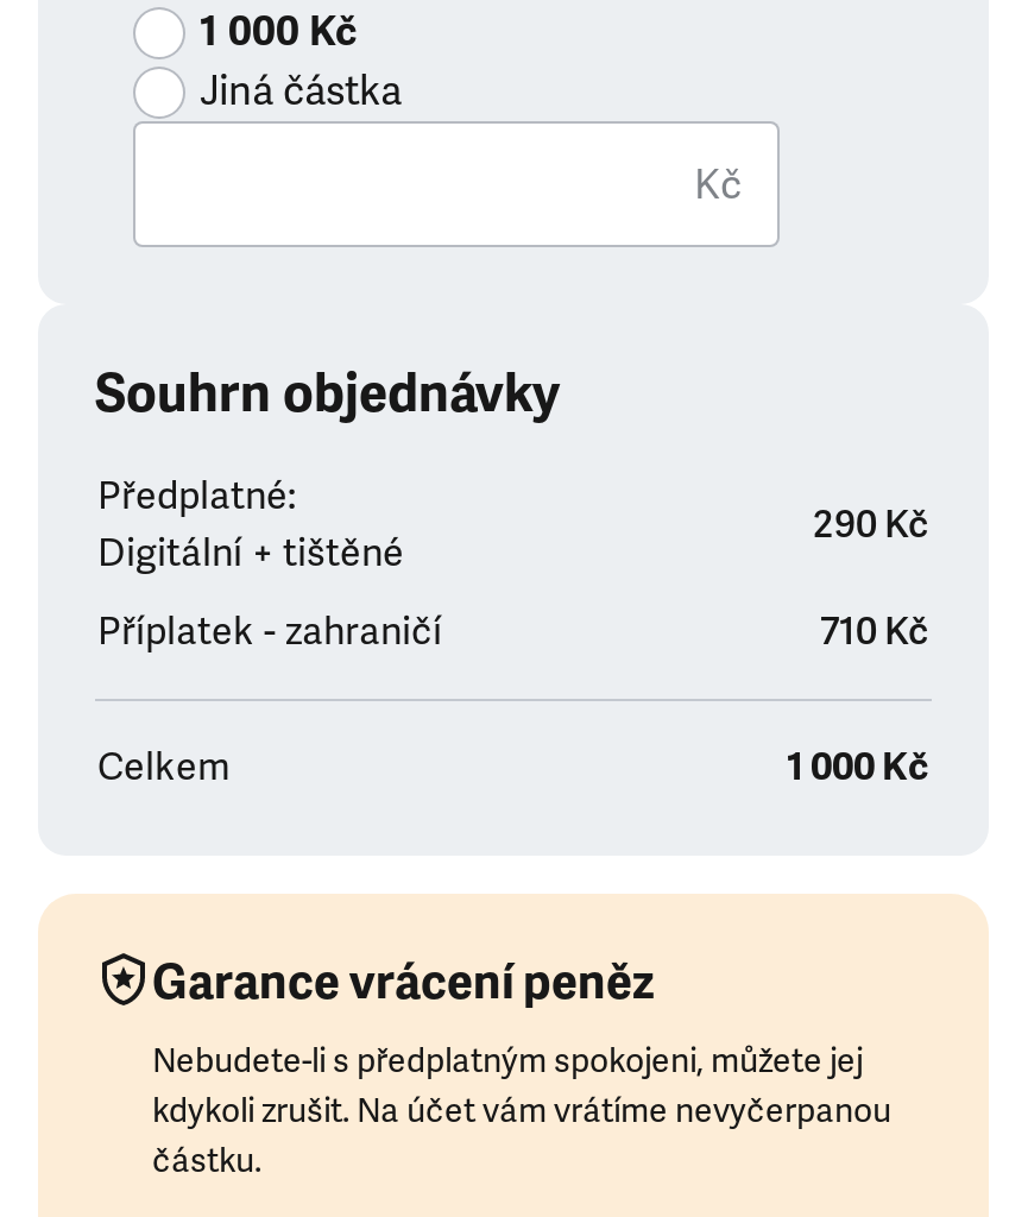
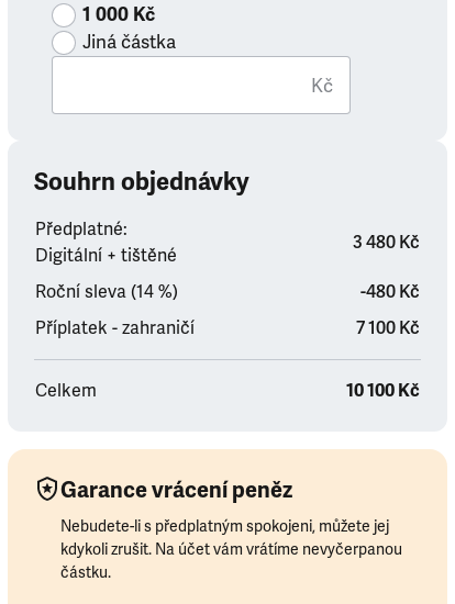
- 290 Kč
+ 3 480 Kč
+ Roční sleva (14 %)
+ -480 Kč

- 710 Kč
+ 7 100 Kč

- 1 000 Kč
+ 10 100 Kč
